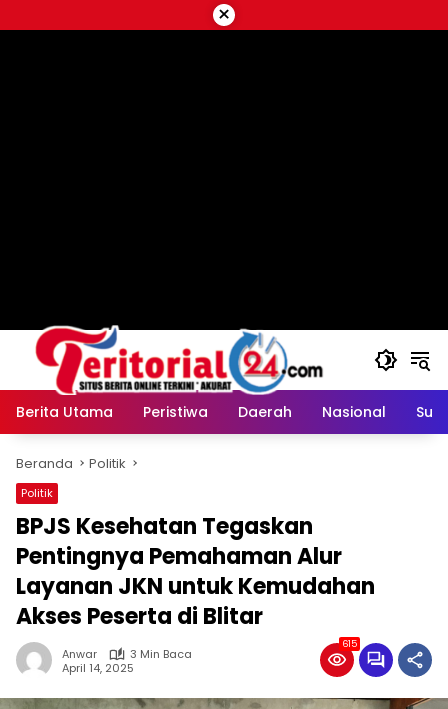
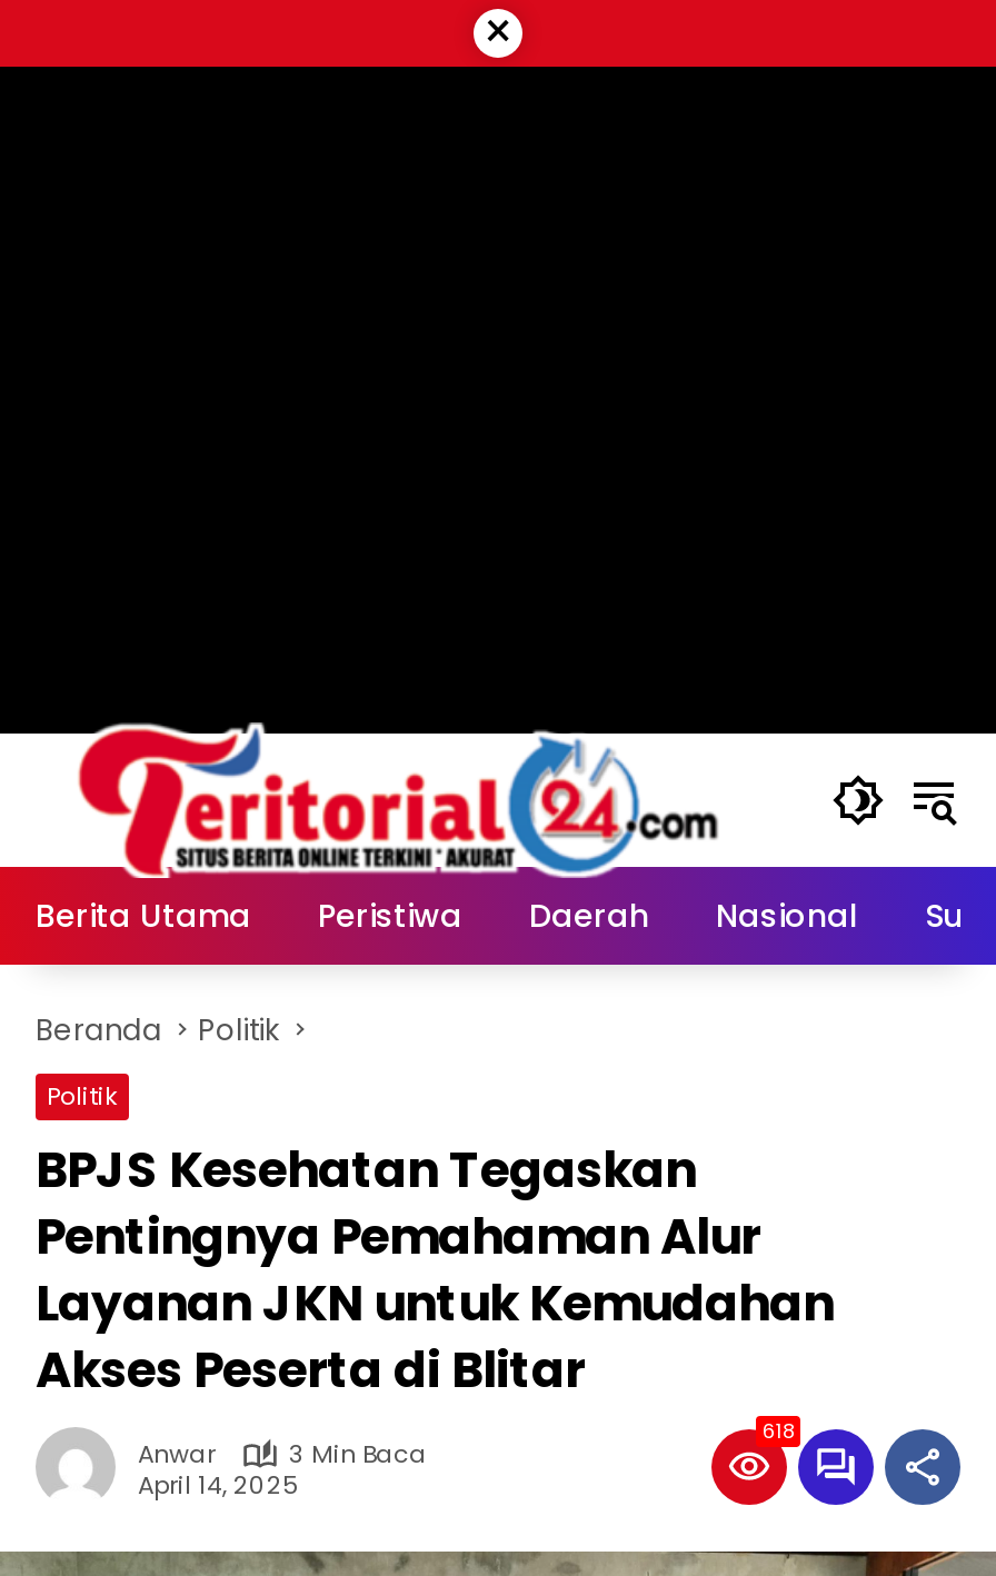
- 615
+ 618
